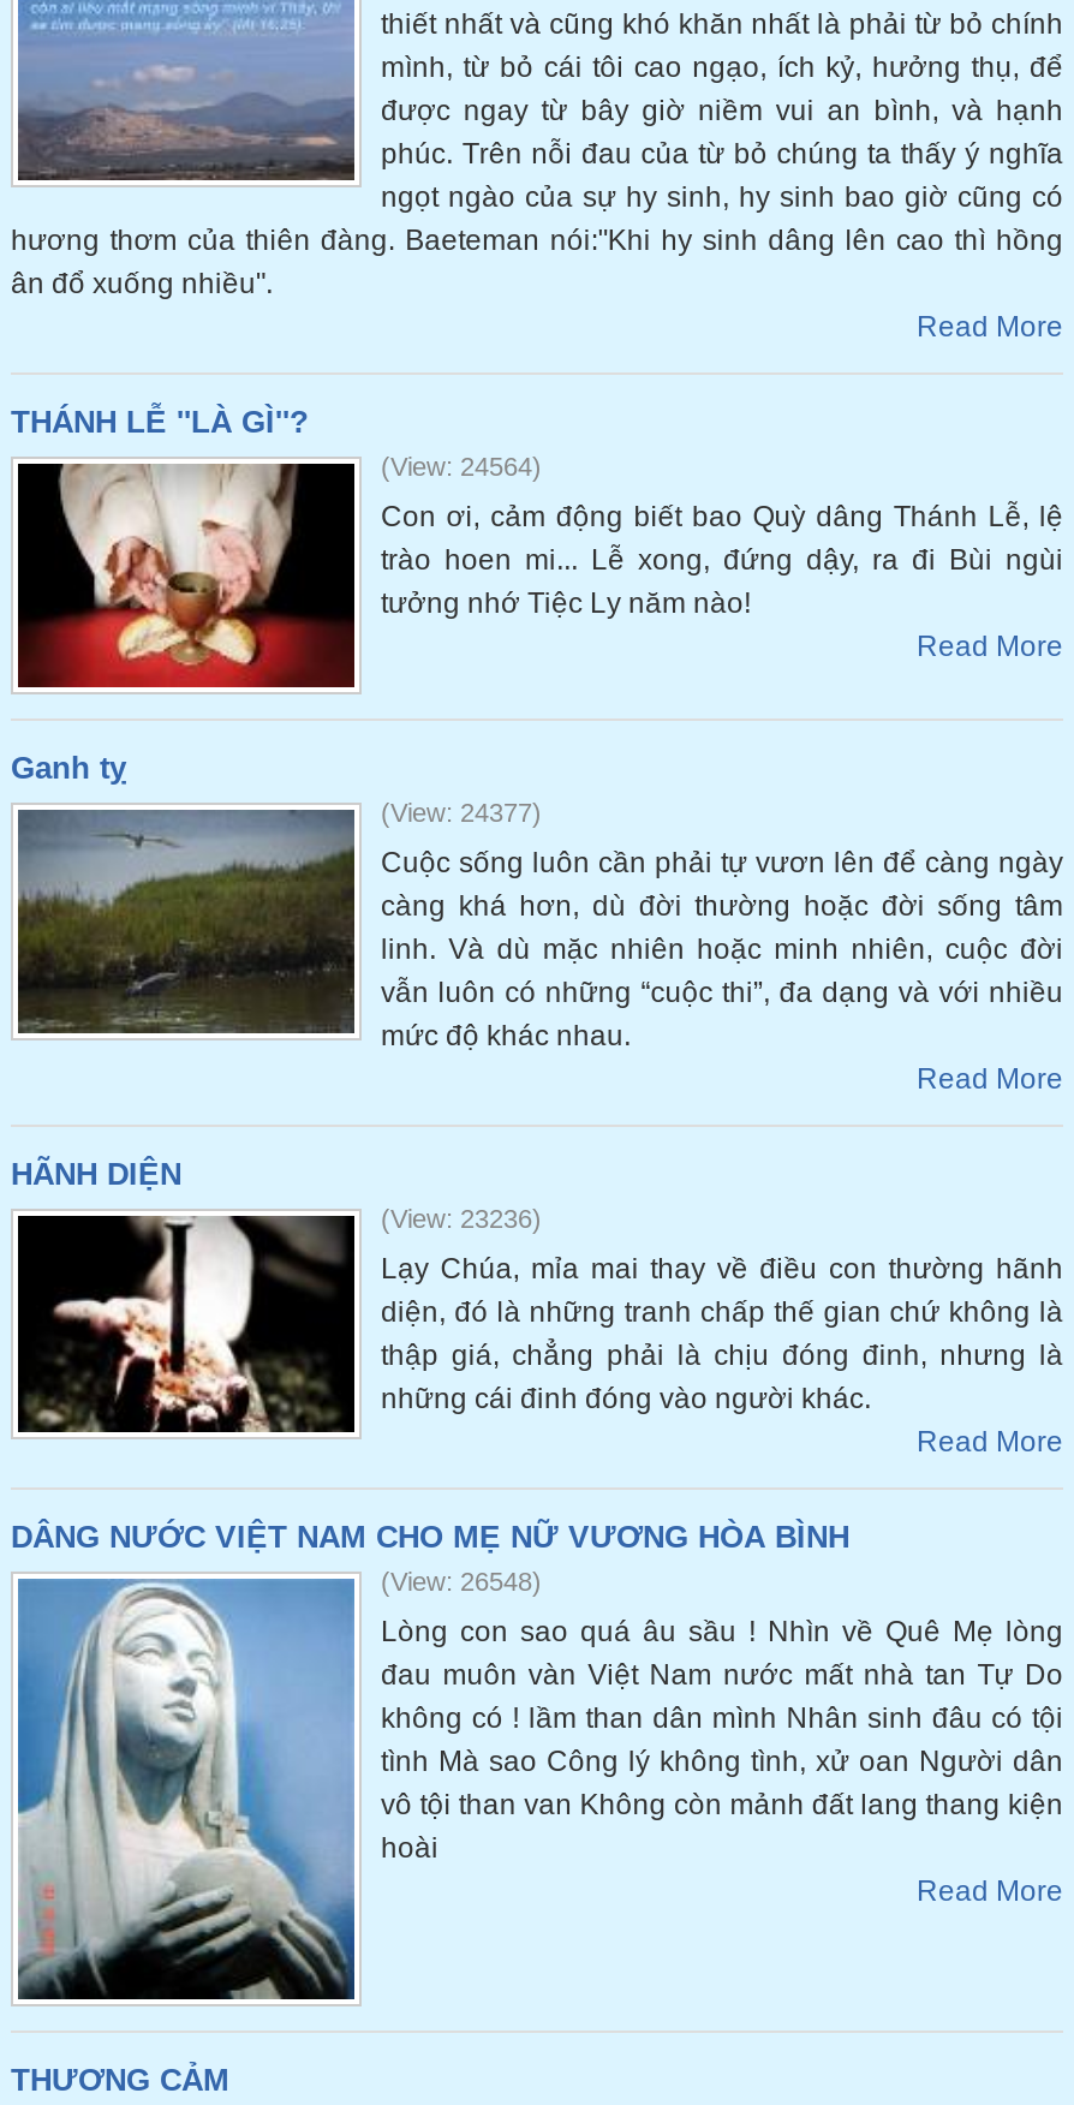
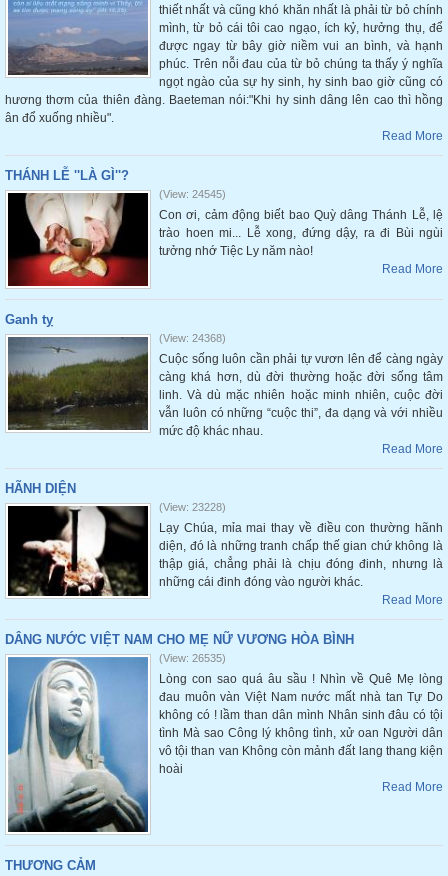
- (View: 24564)
+ (View: 24545)

- (View: 24377)
+ (View: 24368)

- (View: 23236)
+ (View: 23228)

- (View: 26548)
+ (View: 26535)
